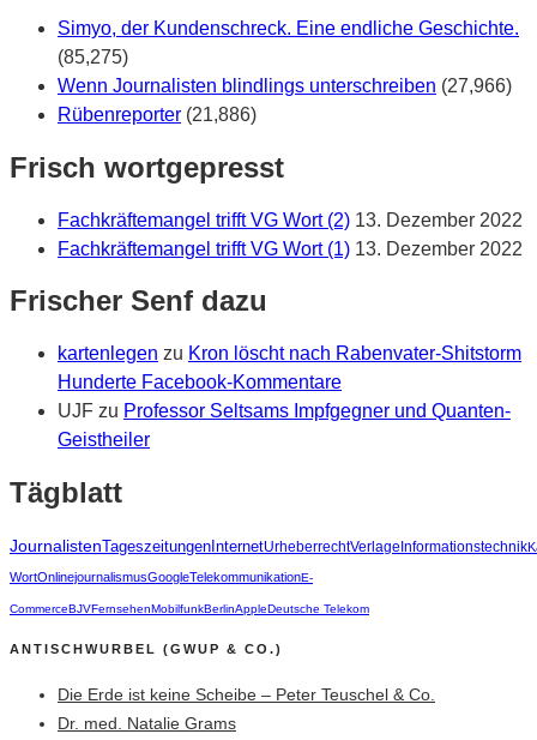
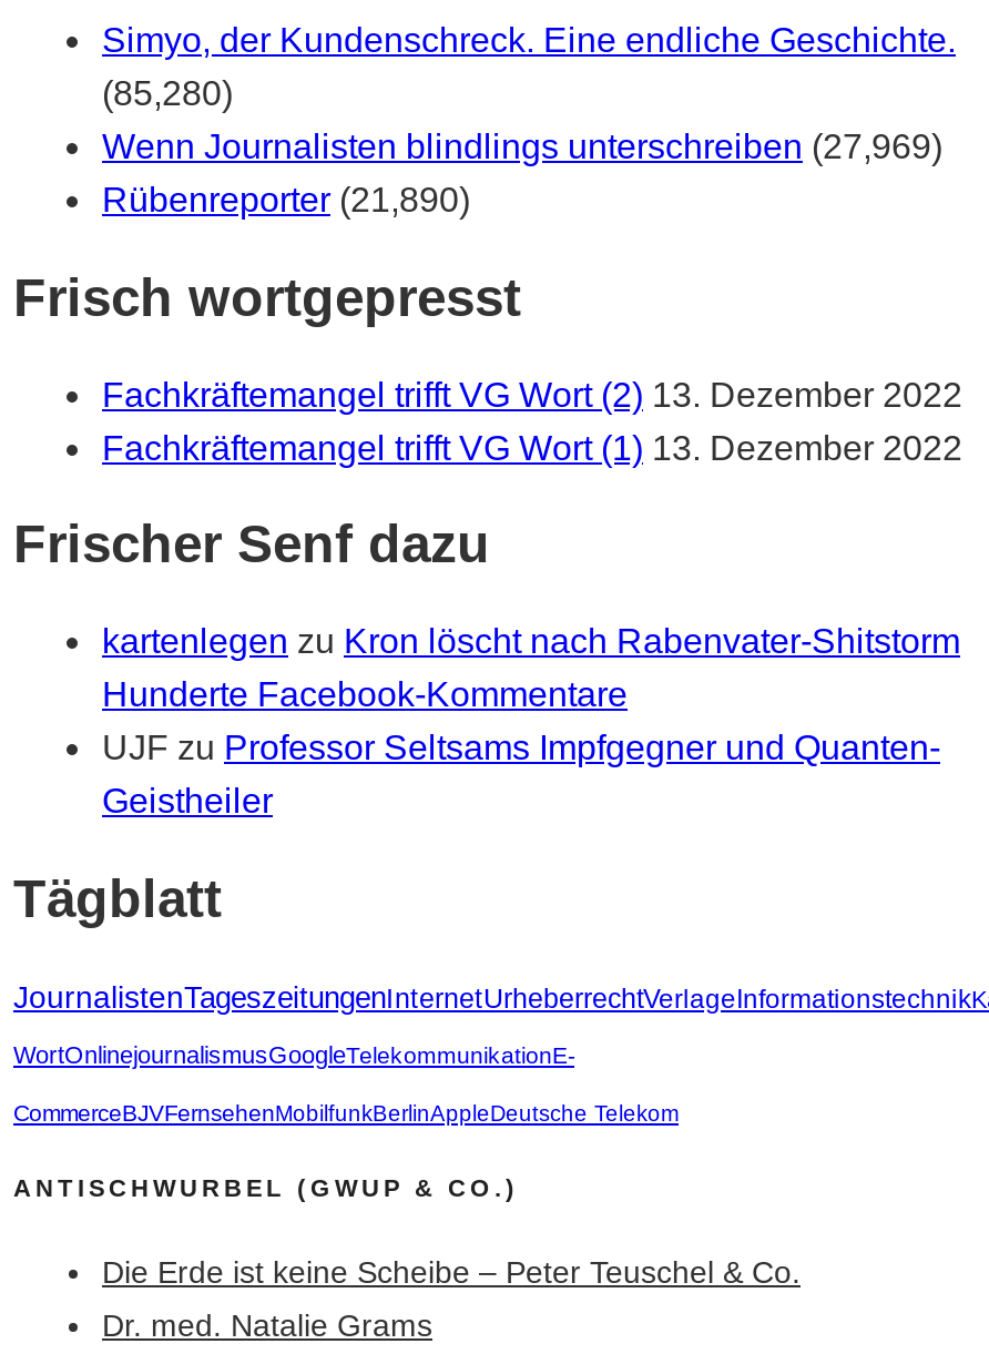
- (85,275)
+ (85,280)

- Wenn Journalisten blindlings unterschreiben (27,966)
+ Wenn Journalisten blindlings unterschreiben (27,969)

- Rübenreporter (21,886)
+ Rübenreporter (21,890)
